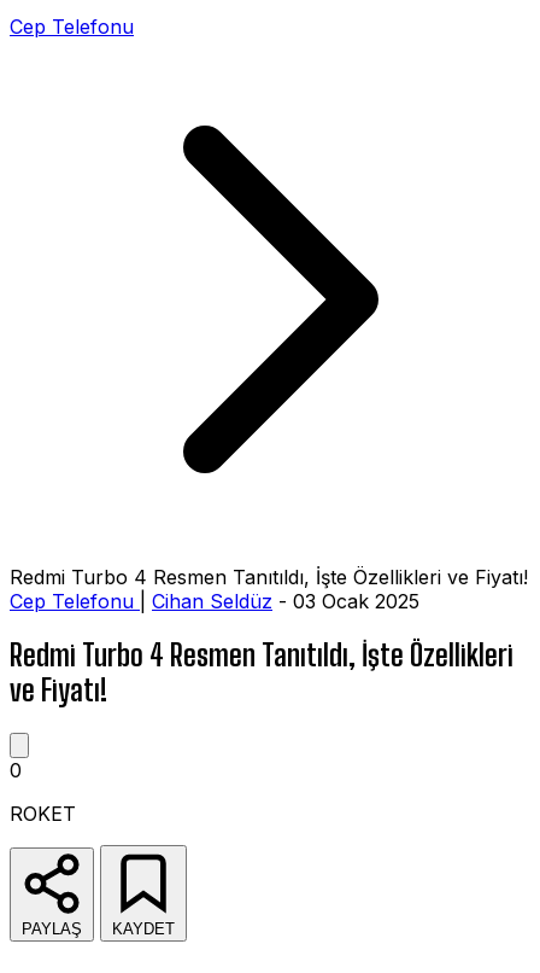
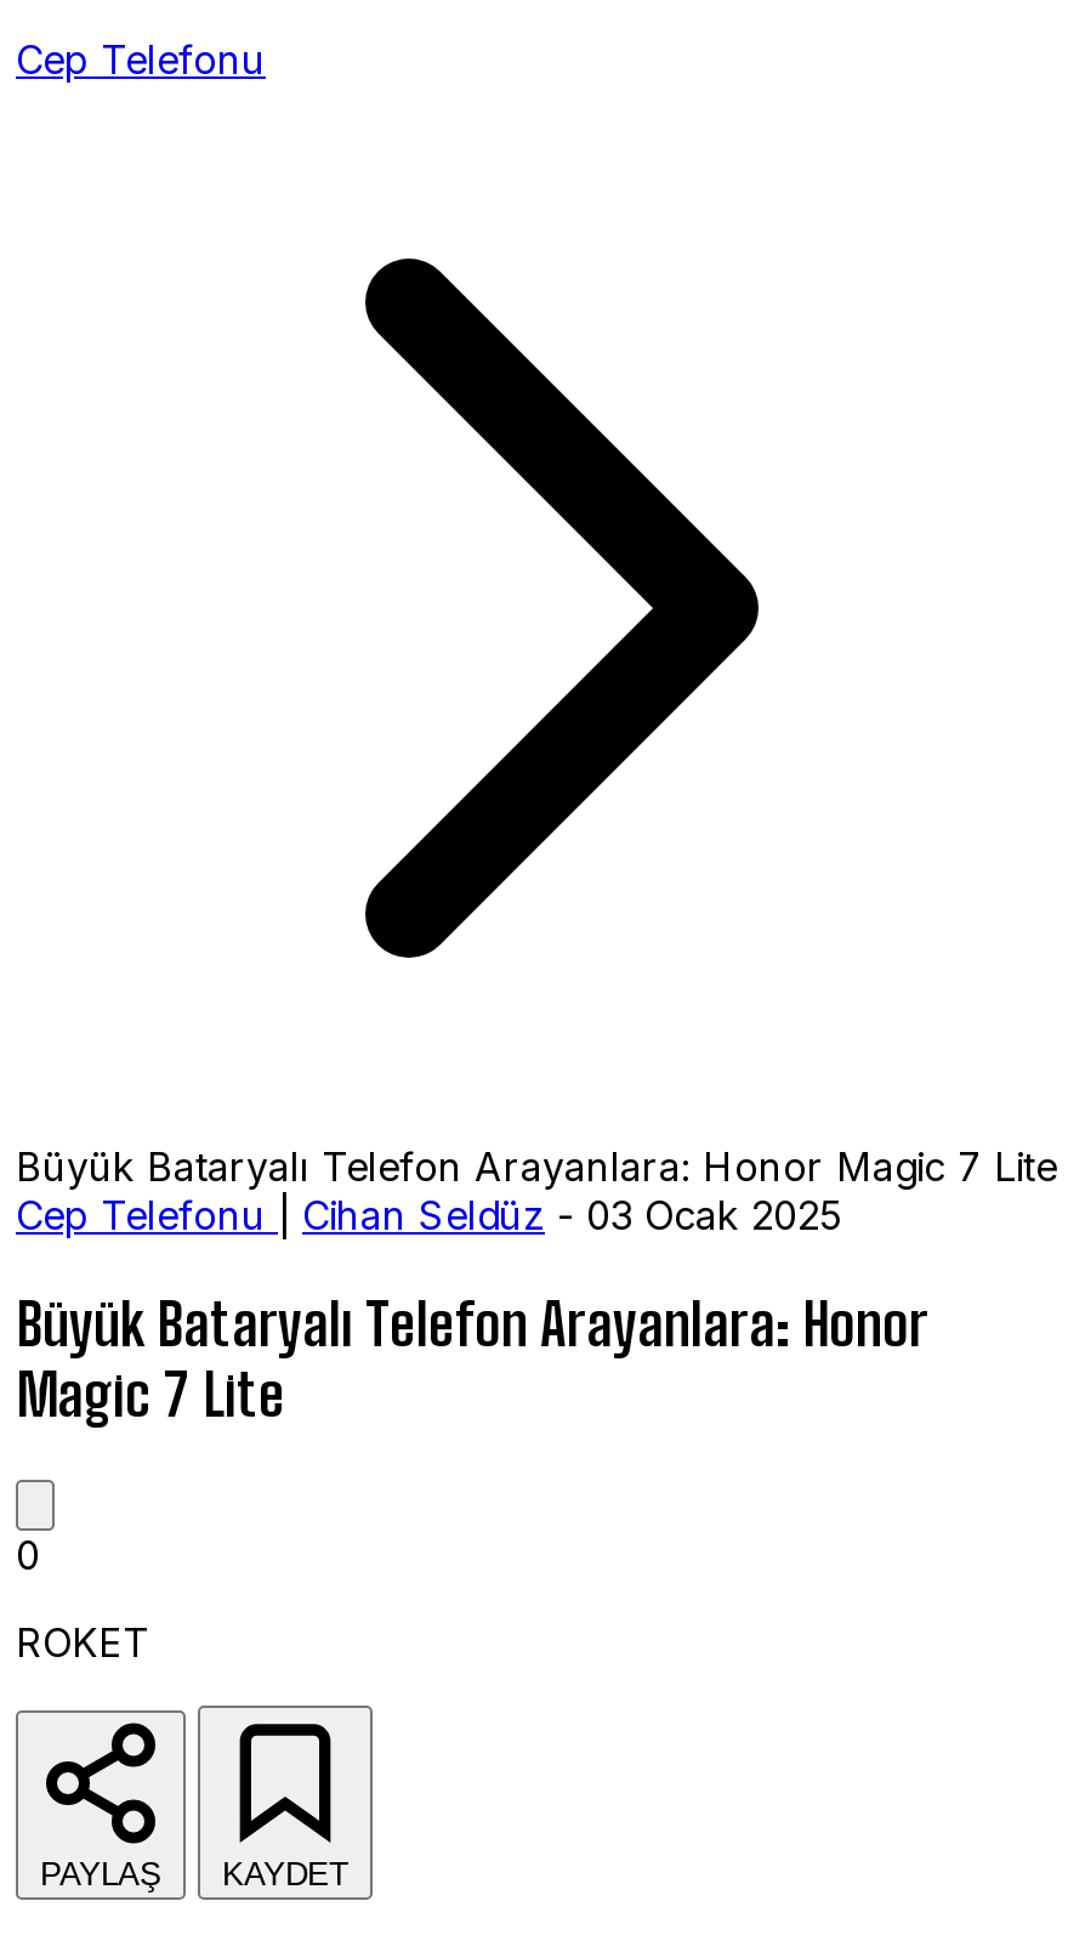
- Redmi Turbo 4 Resmen Tanıtıldı, İşte Özellikleri ve Fiyatı!
+ Büyük Bataryalı Telefon Arayanlara: Honor Magic 7 Lite

- Redmi Turbo 4 Resmen Tanıtıldı, İşte Özellikleri
- ve Fiyatı!
+ Büyük Bataryalı Telefon Arayanlara: Honor
+ Magic 7 Lite
